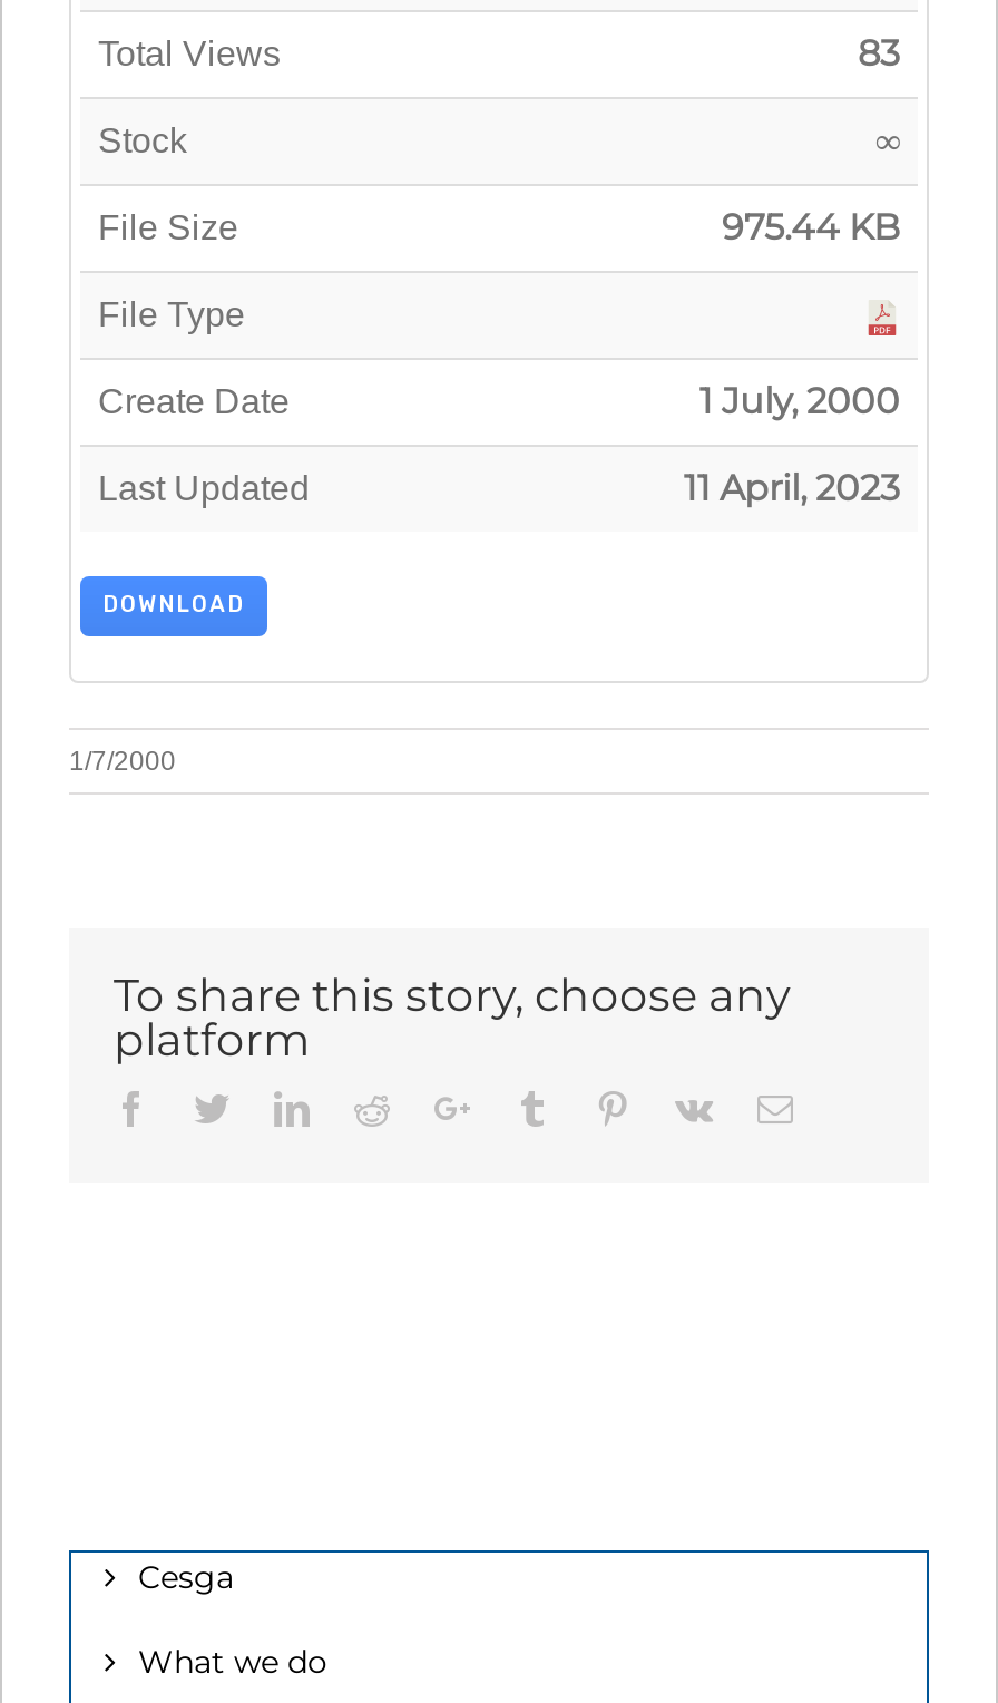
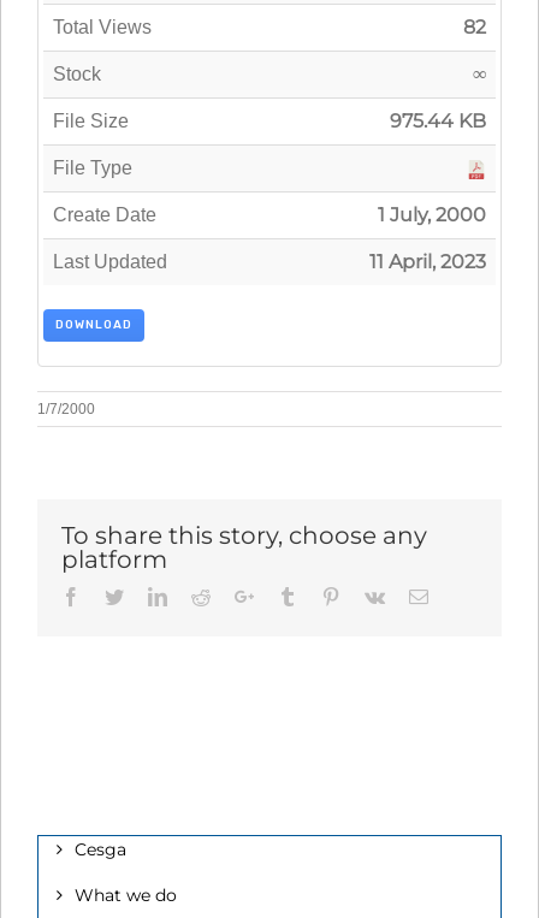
- 83
+ 82
